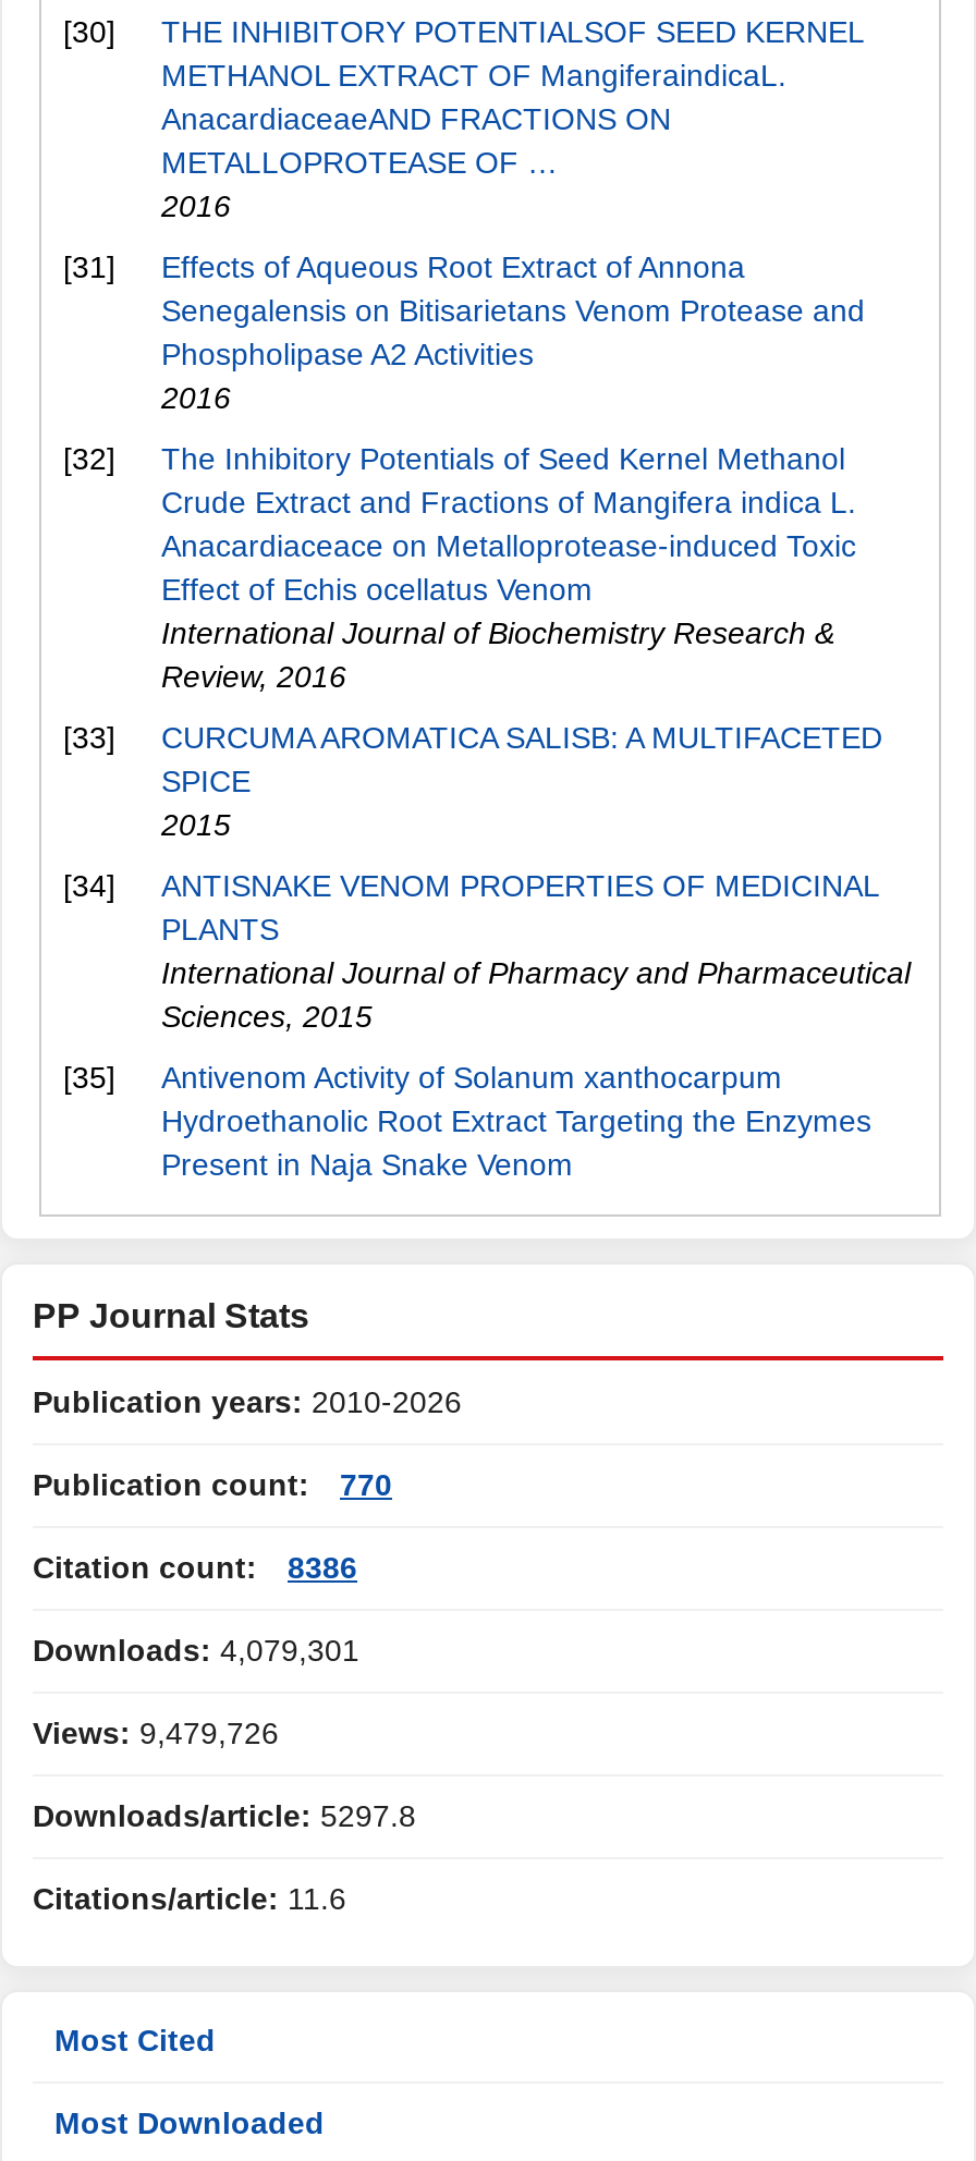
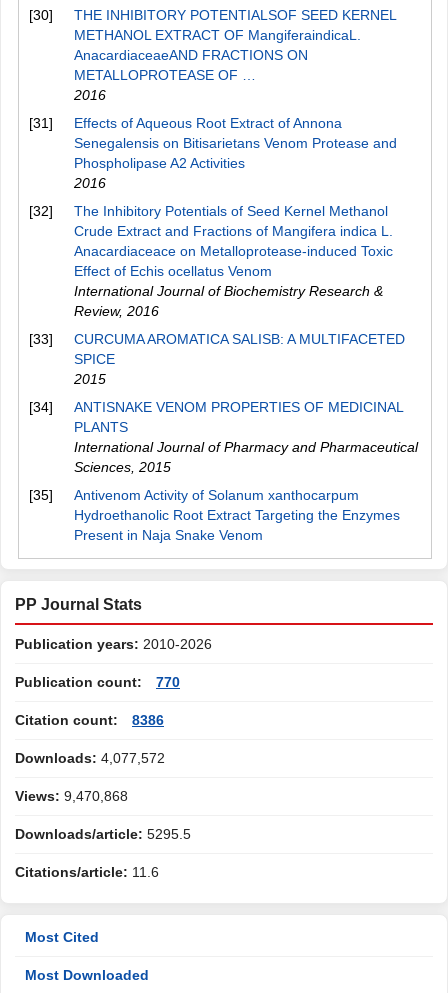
- Downloads: 4,079,301
+ Downloads: 4,077,572

- Views: 9,479,726
+ Views: 9,470,868

- Downloads/article: 5297.8
+ Downloads/article: 5295.5
